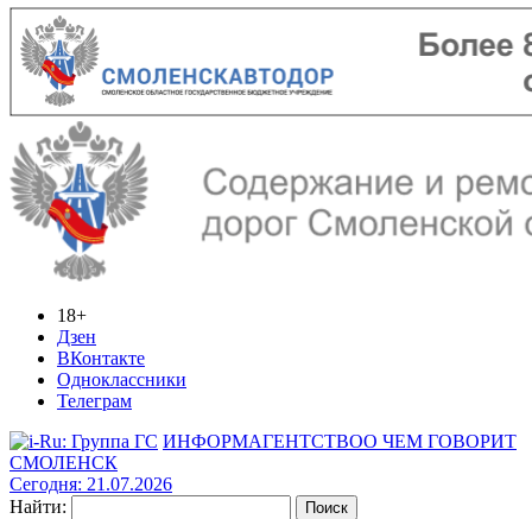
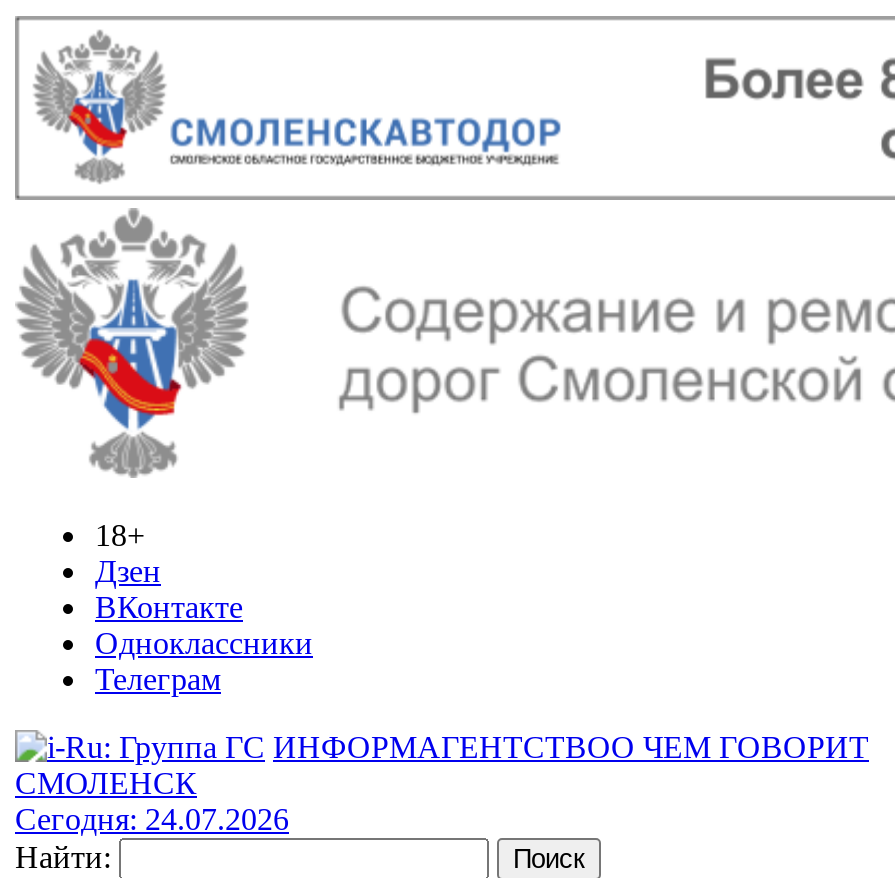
- Сегодня: 21.07.2026
+ Сегодня: 24.07.2026
